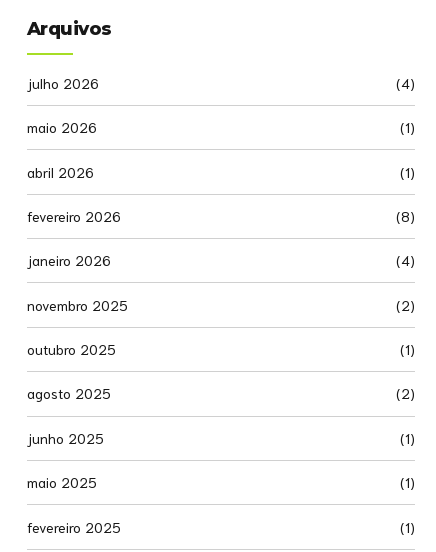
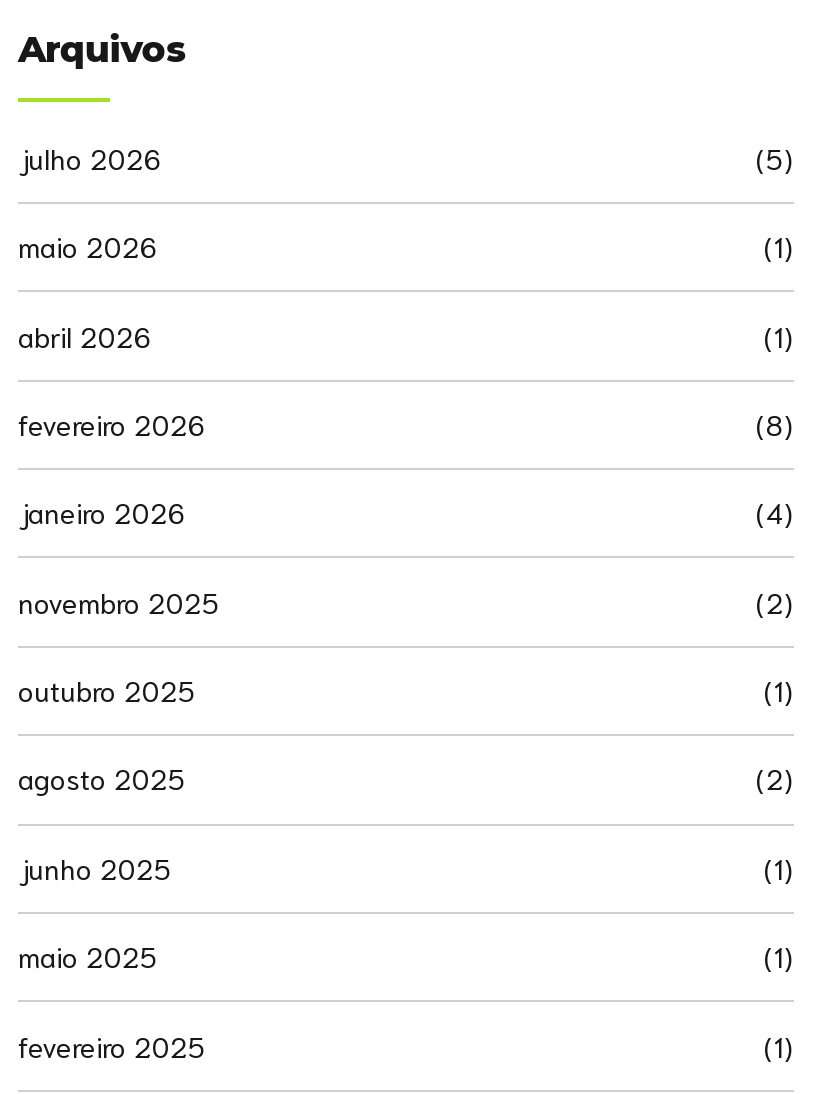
- (4)
+ (5)
